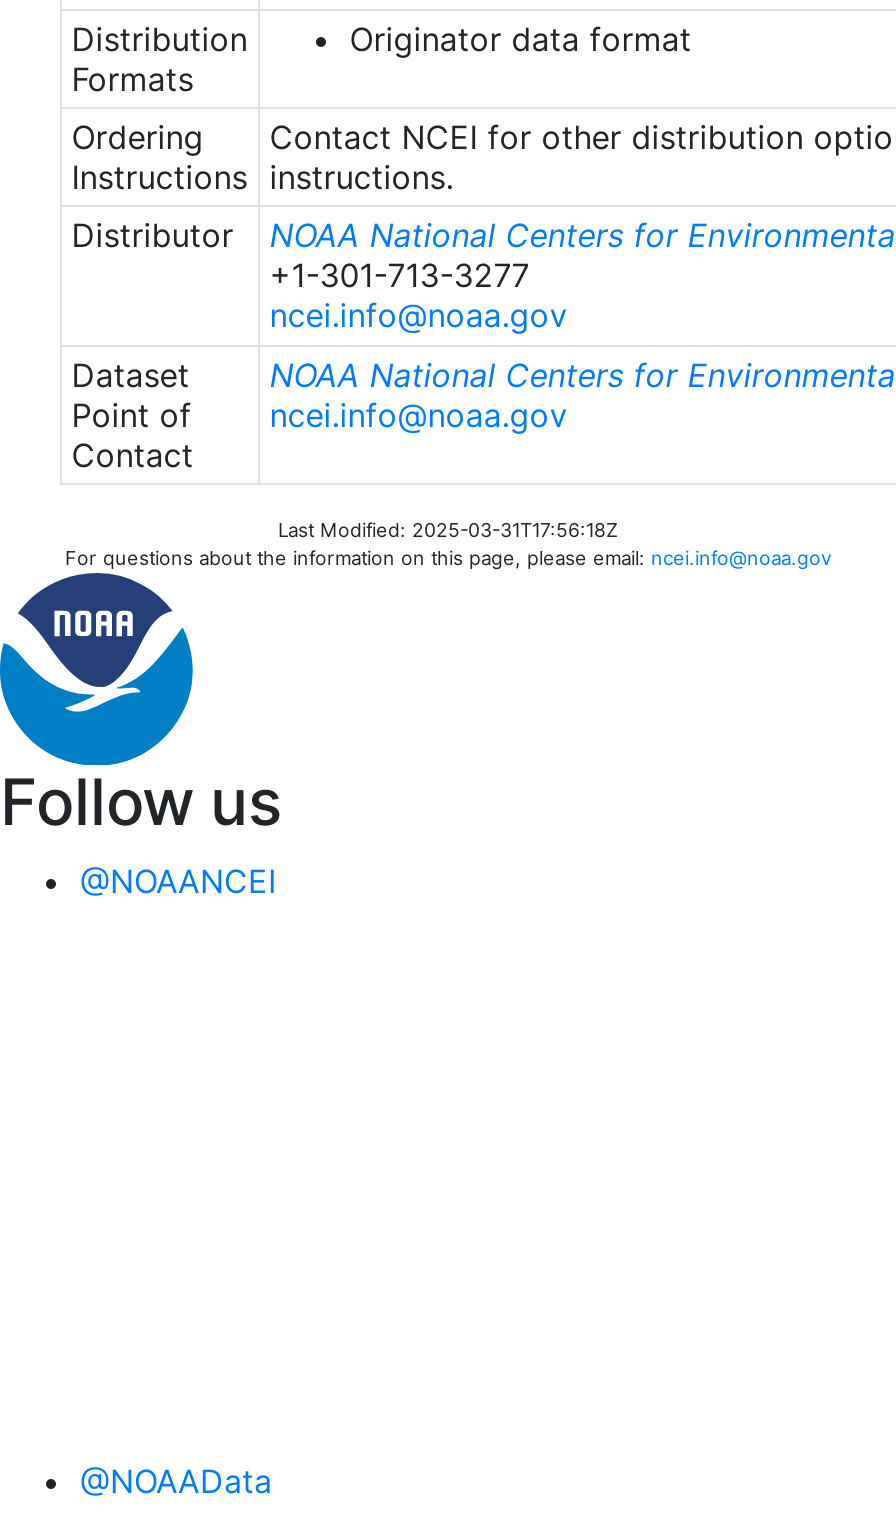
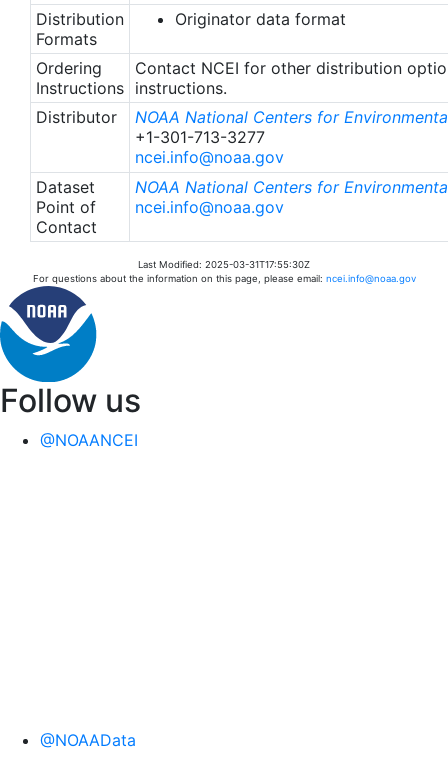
- Last Modified: 2025-03-31T17:56:18Z
+ Last Modified: 2025-03-31T17:55:30Z
